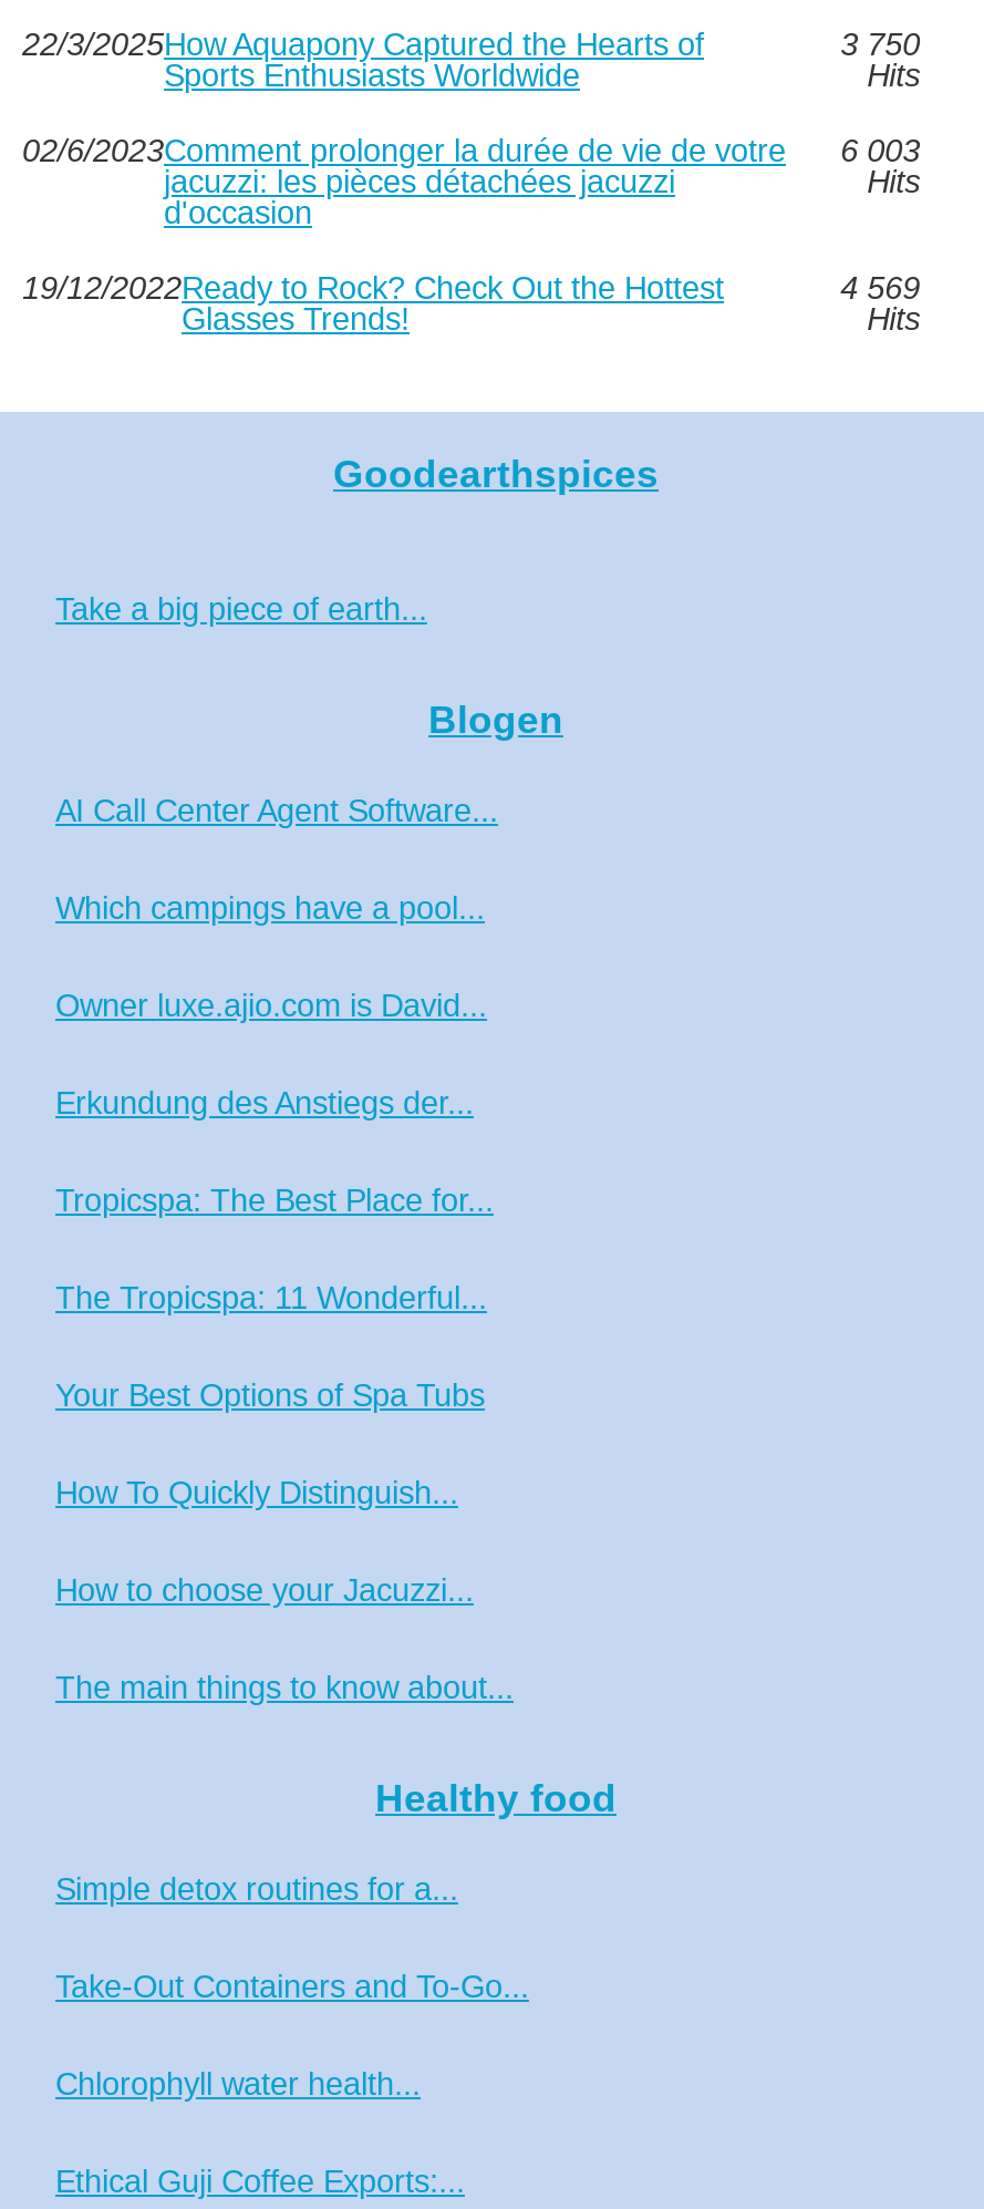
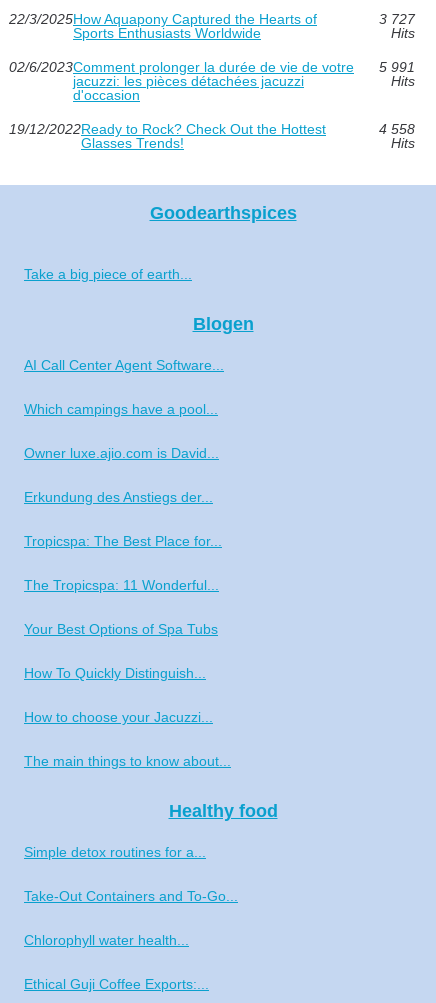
- 3 750
+ 3 727

- 02/6/2023Comment prolonger la durée de vie de votre 6 003
+ 02/6/2023Comment prolonger la durée de vie de votre 5 991

- 4 569
+ 4 558
